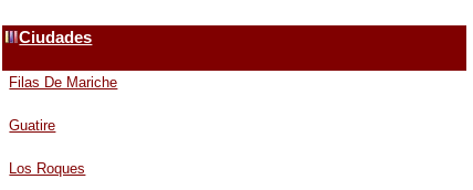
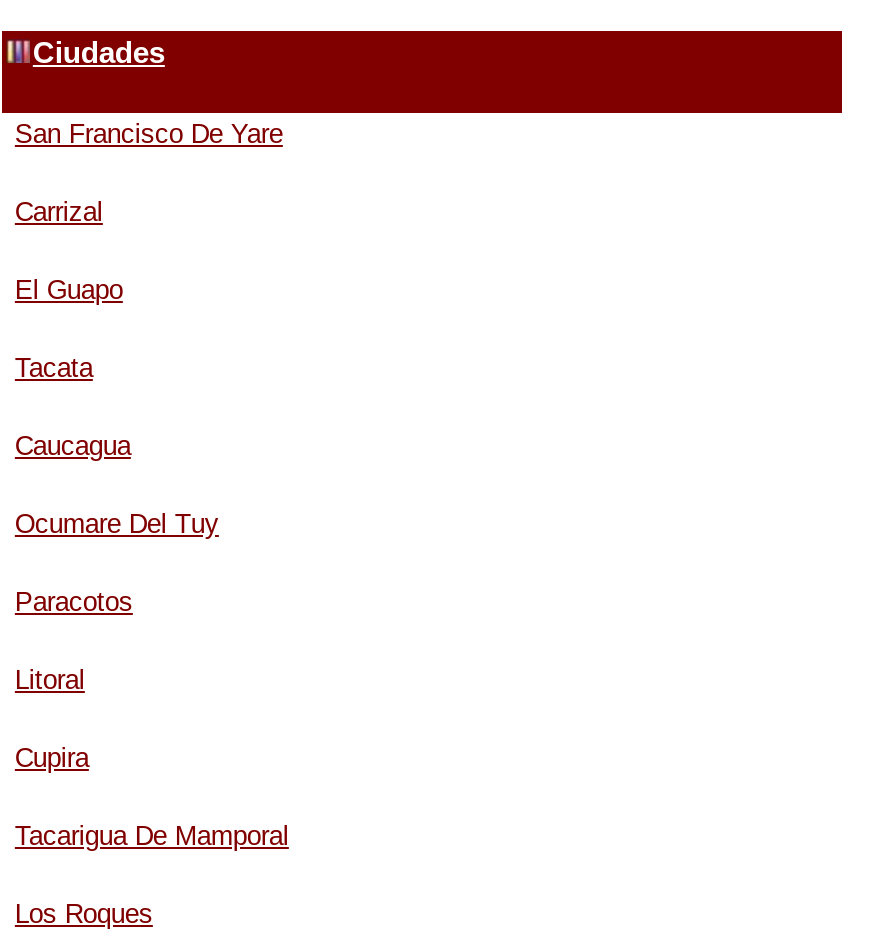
- Filas De Mariche
- Guatire
+ San Francisco De Yare
+ Carrizal
+ El Guapo
+ Tacata
+ Caucagua
+ Ocumare Del Tuy
+ Paracotos
+ Litoral
+ Cupira
+ Tacarigua De Mamporal
